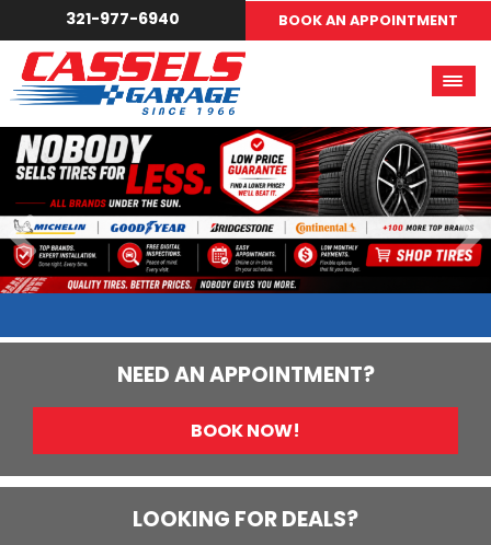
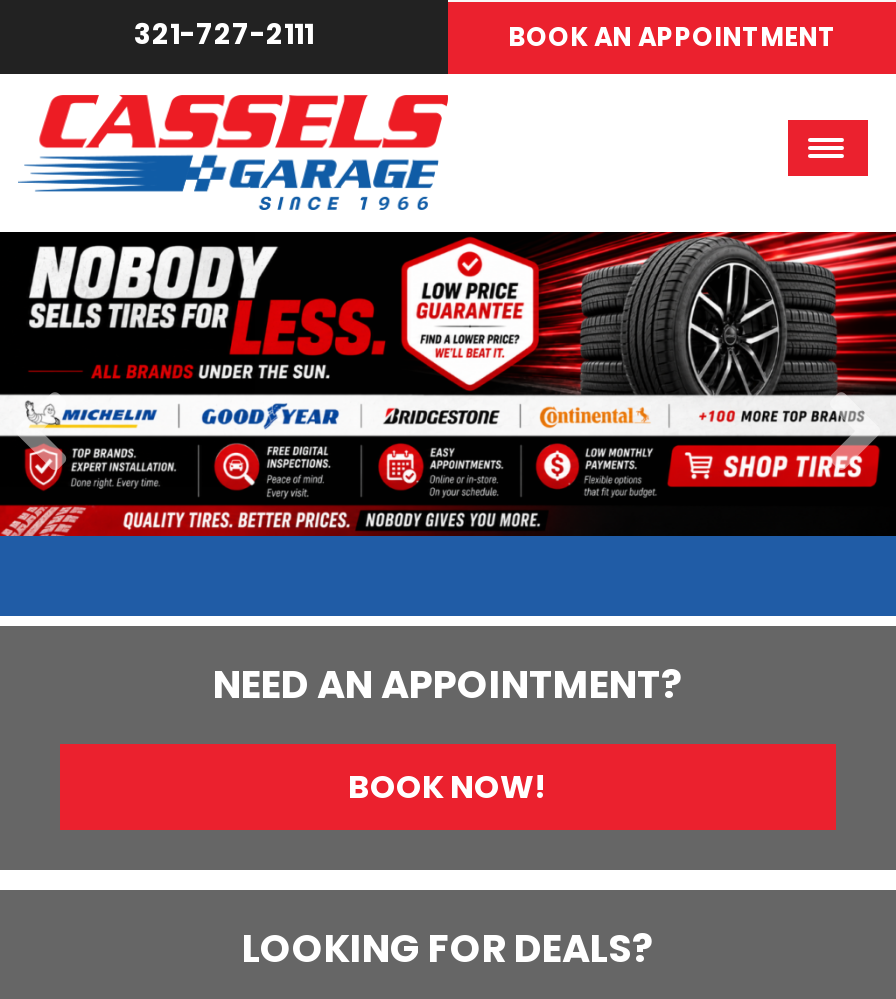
- 321-977-6940
+ 321-727-2111
